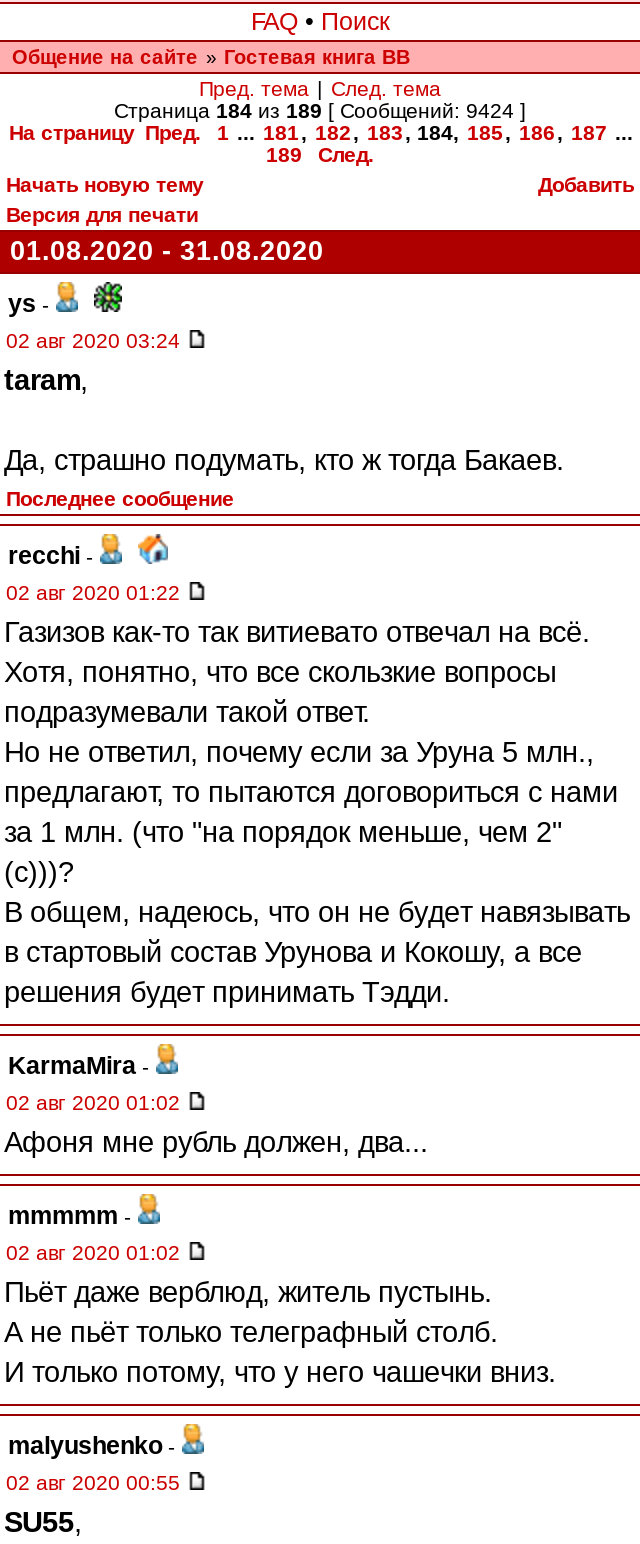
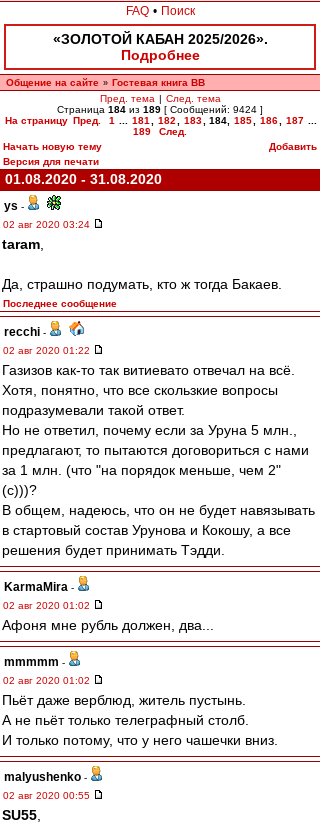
+ «ЗОЛОТОЙ КАБАН 2025/2026».
+ Подробнее
